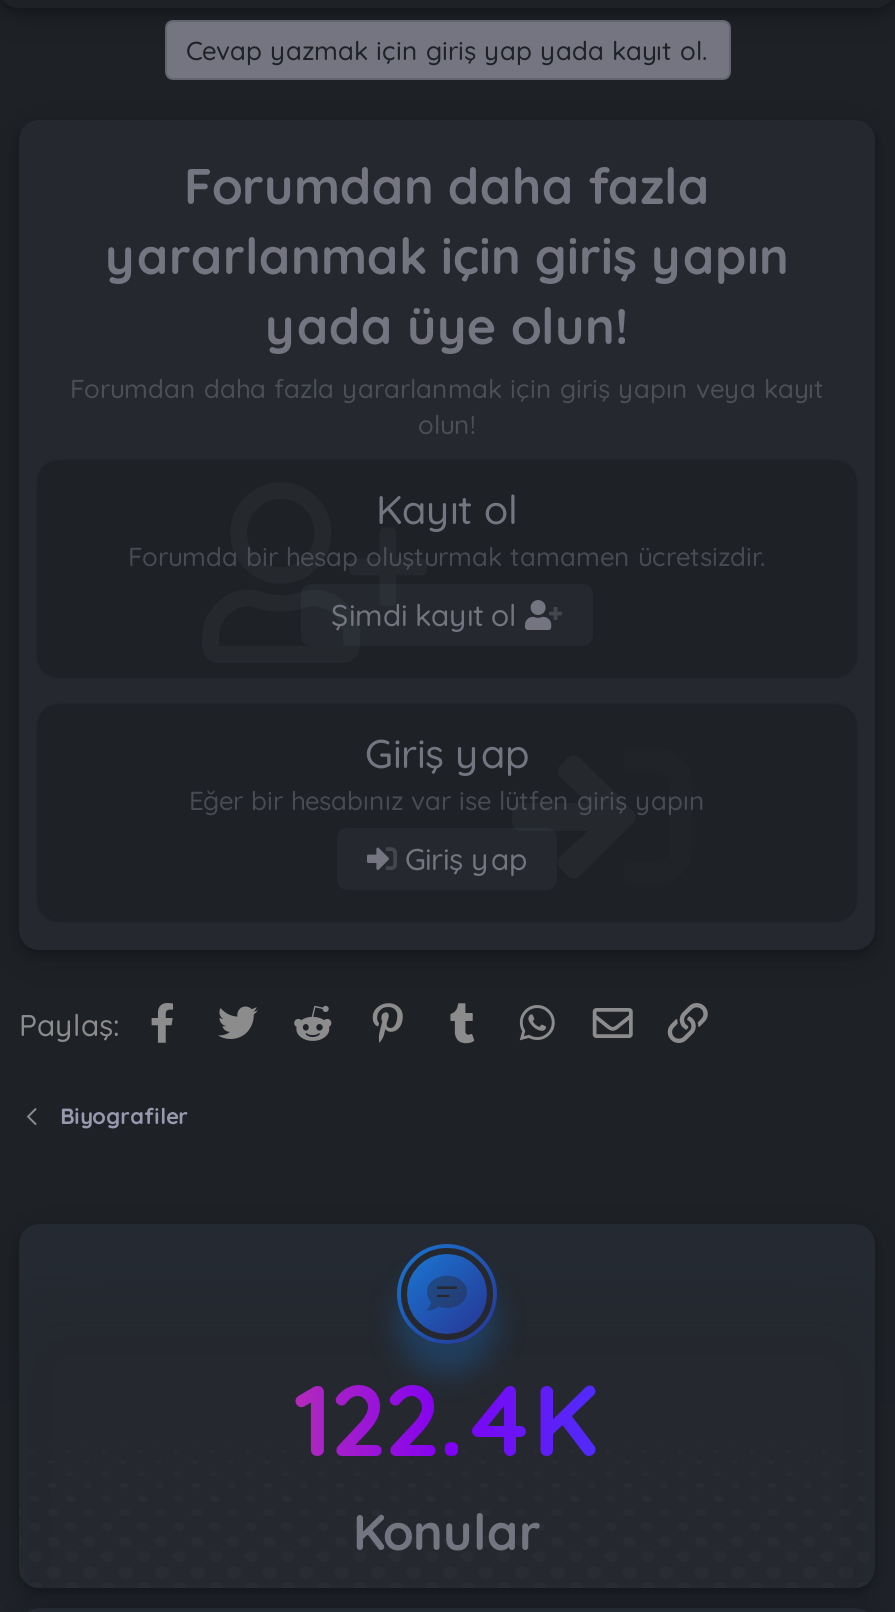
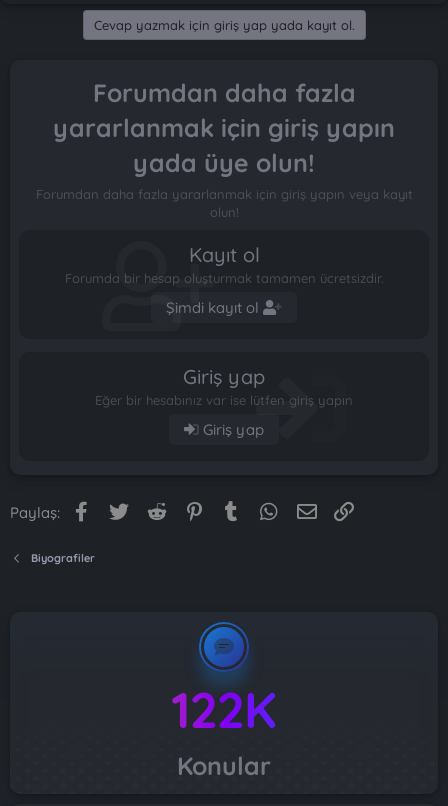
- 122.4K
+ 122K
